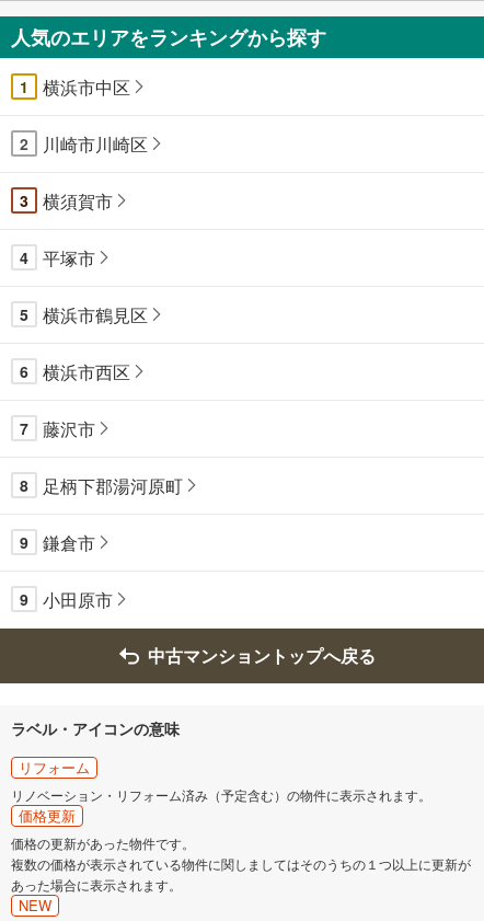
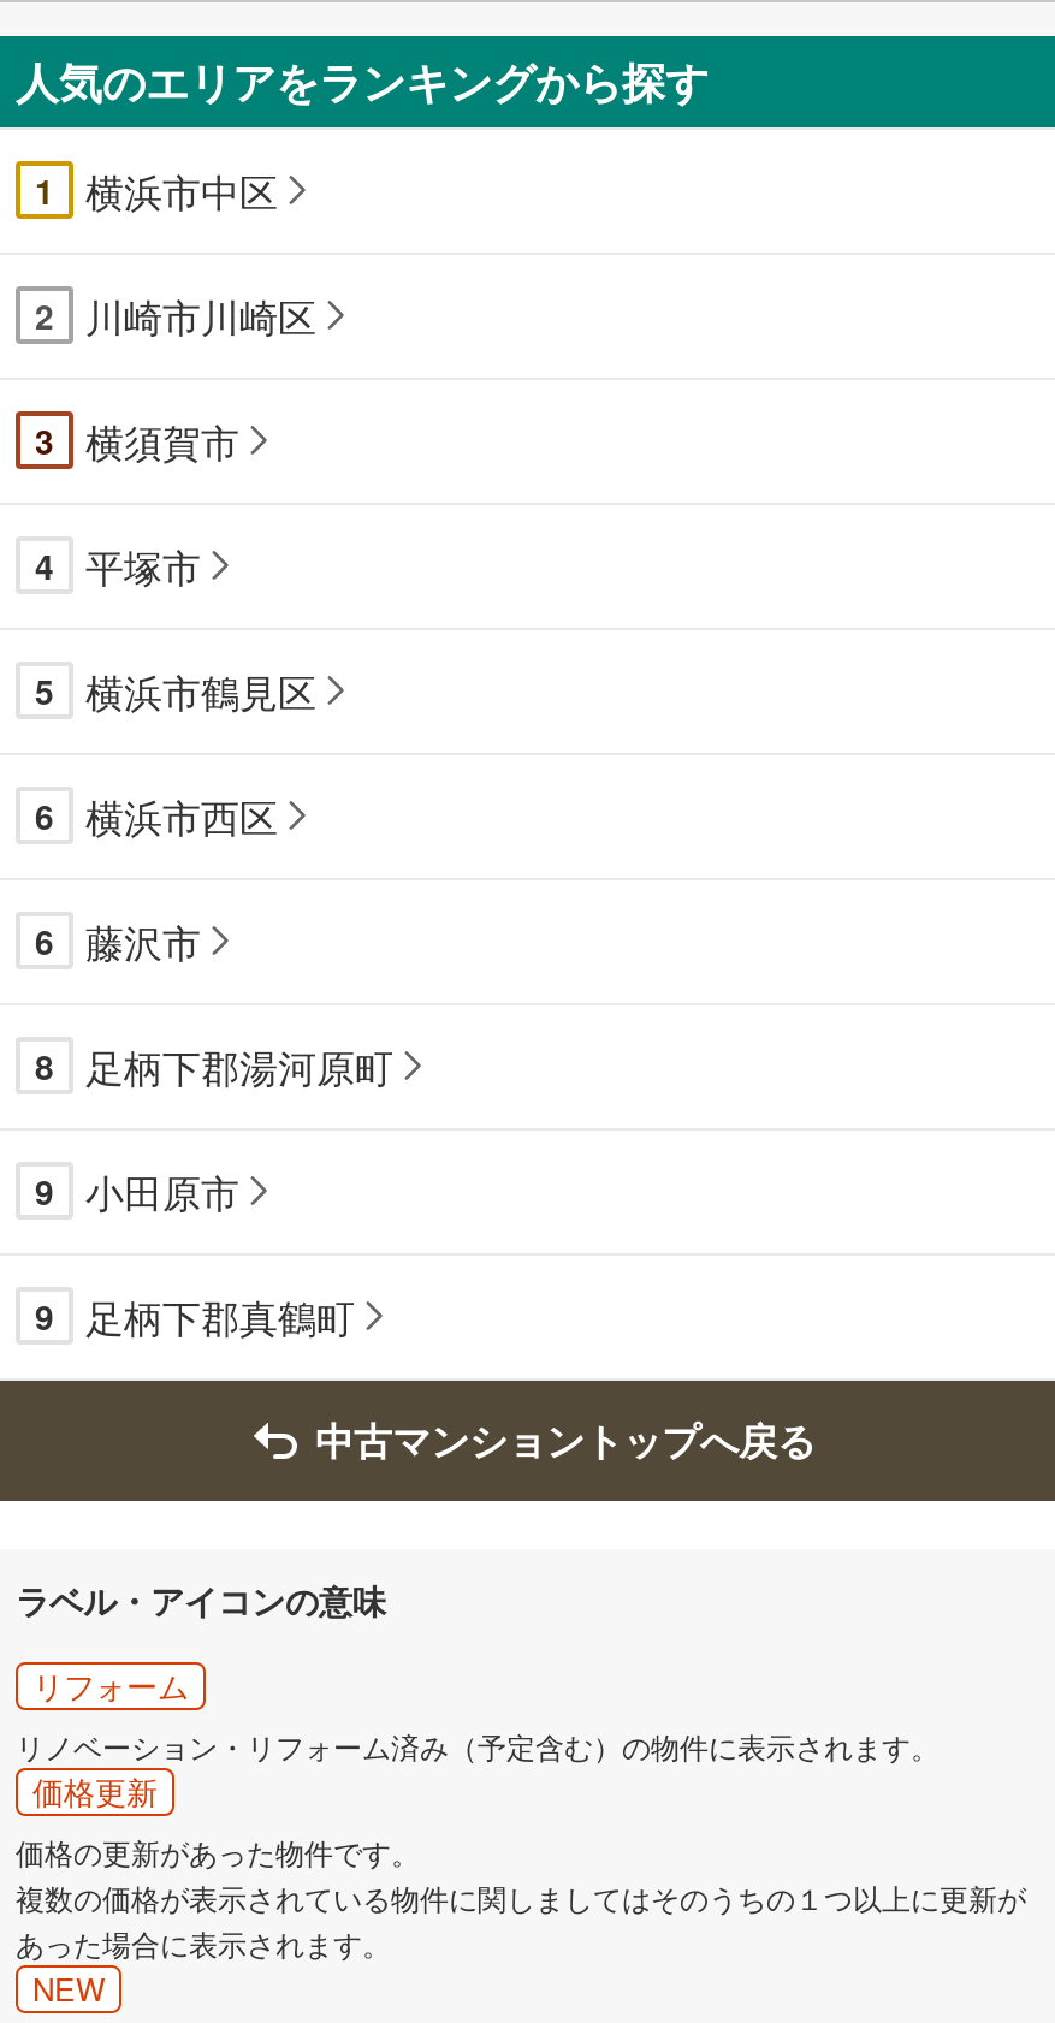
- 7 藤沢市
+ 6 藤沢市

- 鎌倉市

+ 足柄下郡真鶴町

moved up: 小田原市
